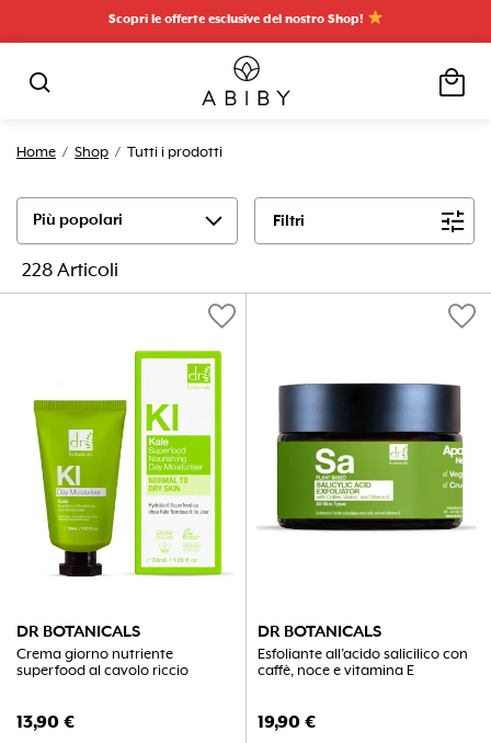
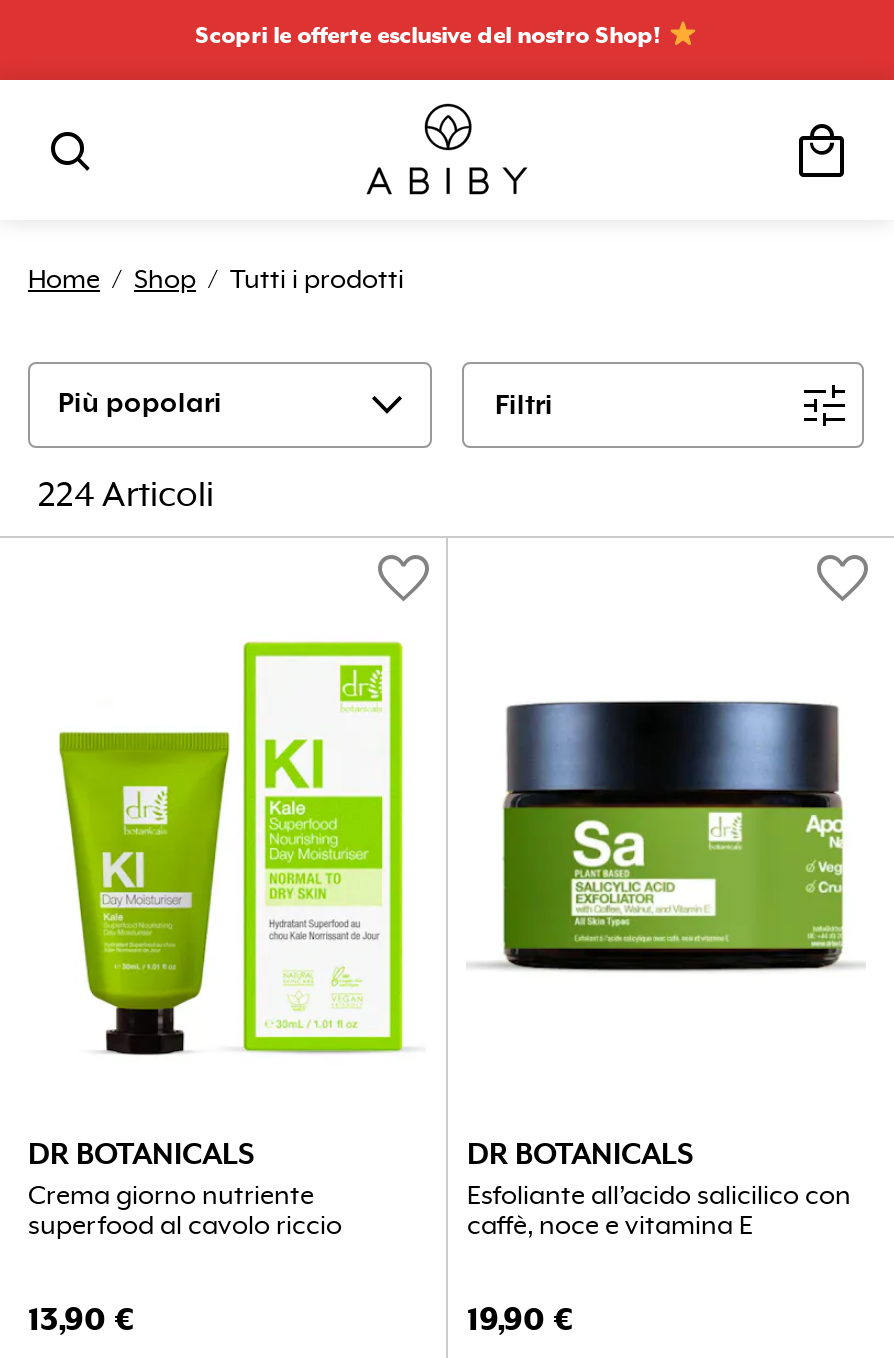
- 228 Articoli
+ 224 Articoli
